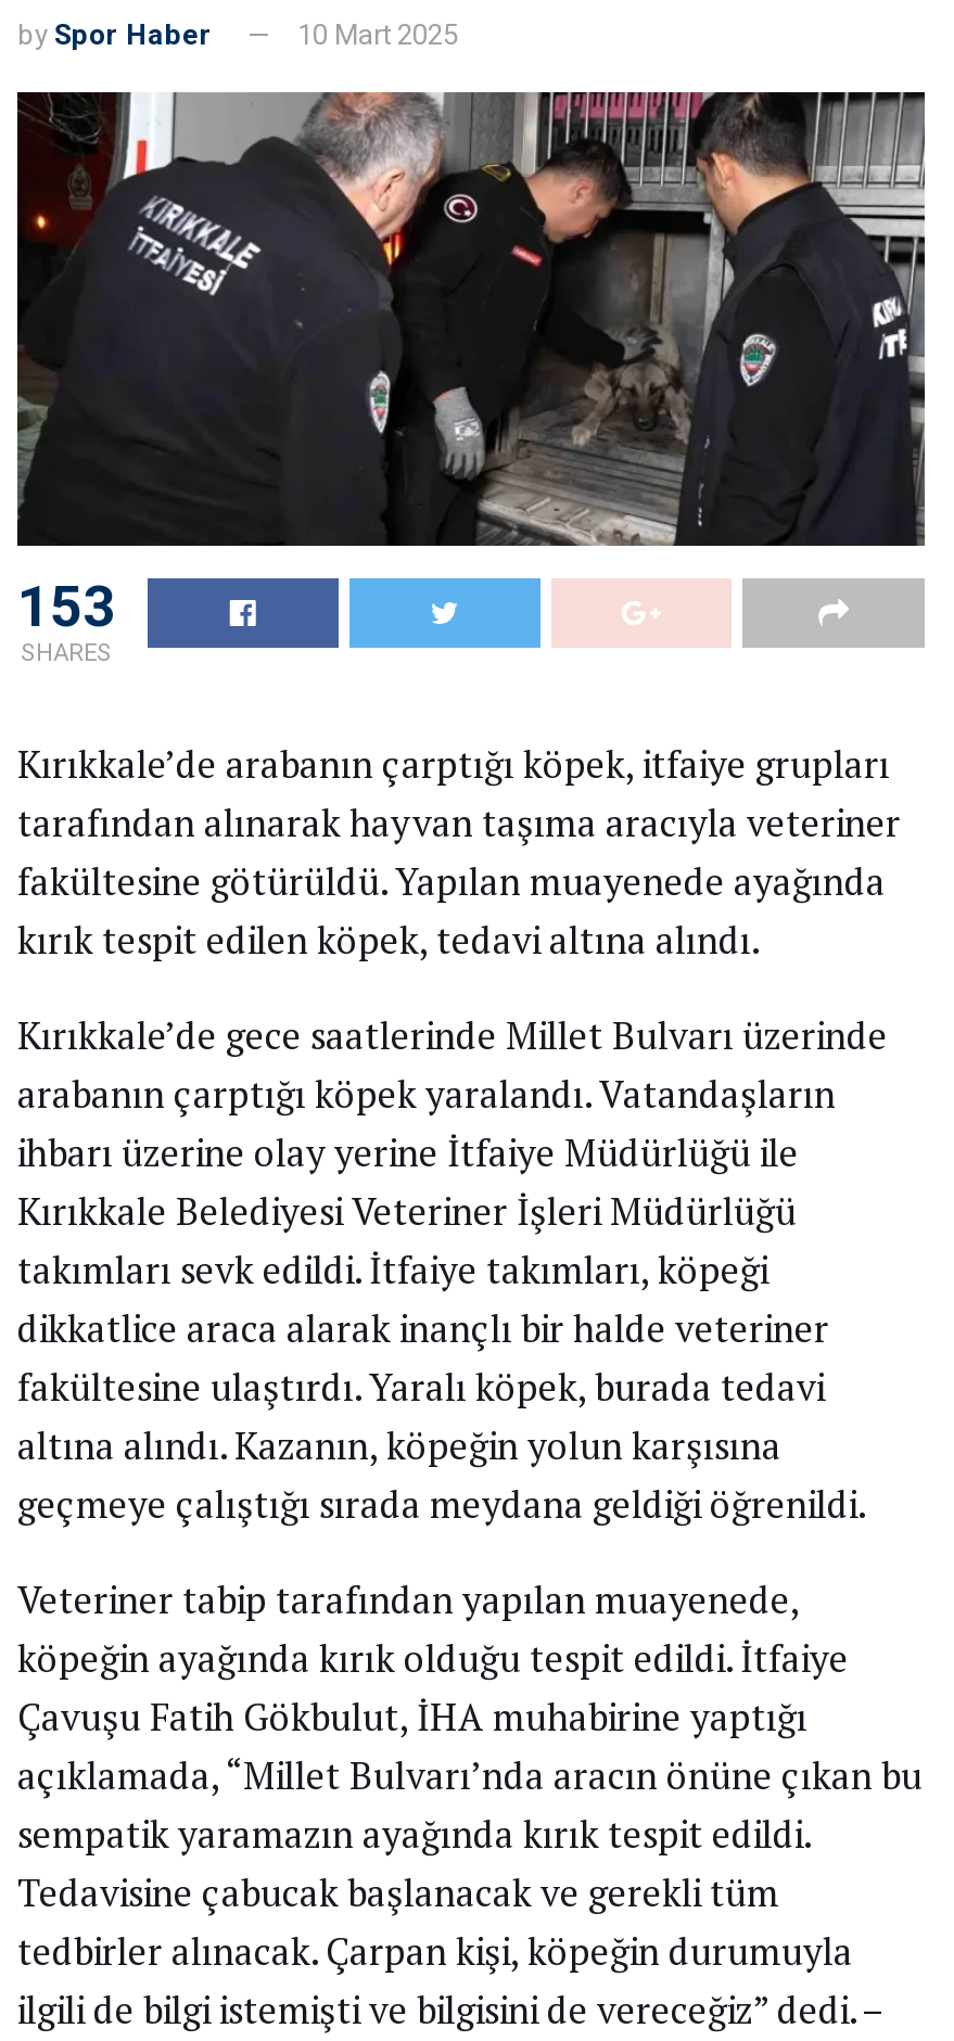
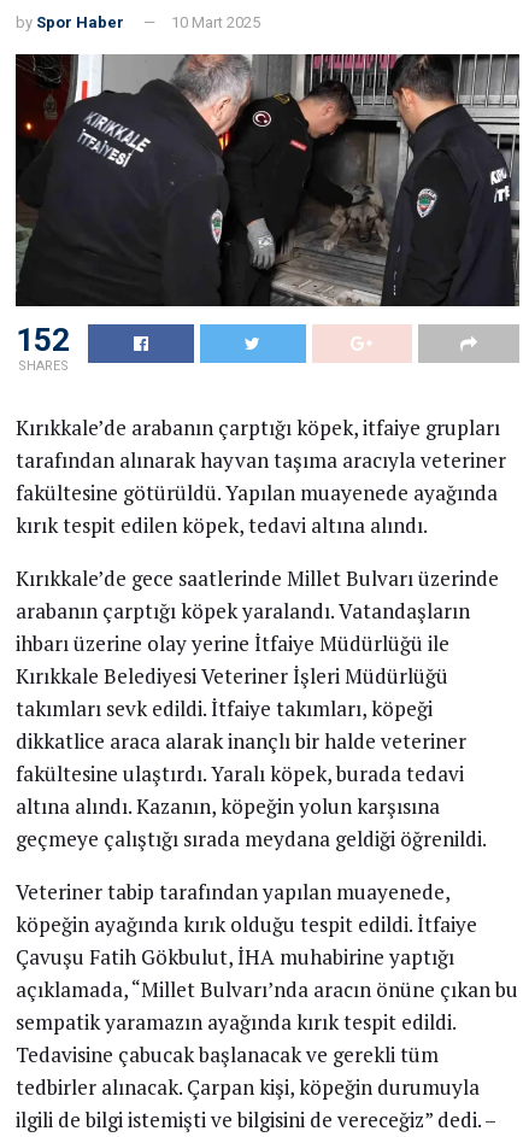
- 153
+ 152
